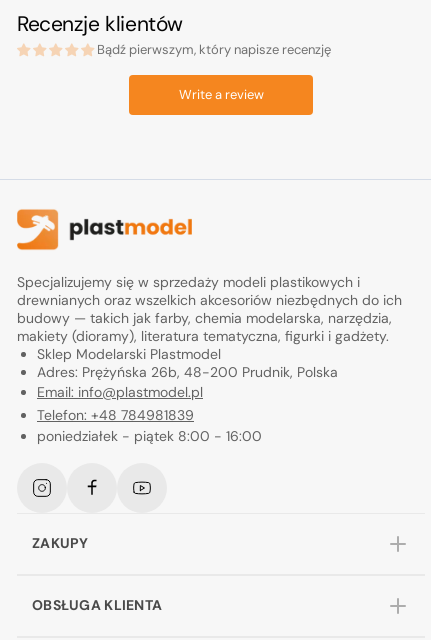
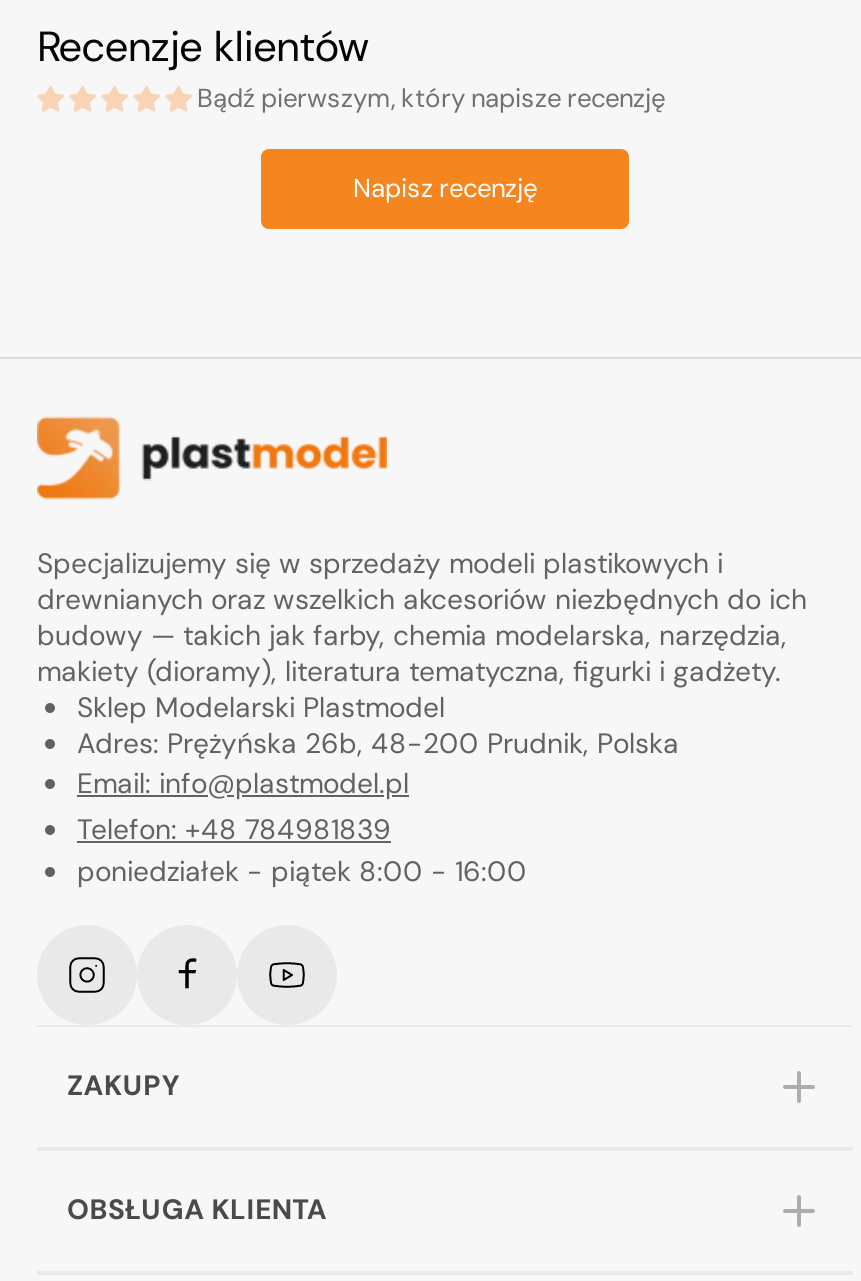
- Write a review
+ Napisz recenzję
